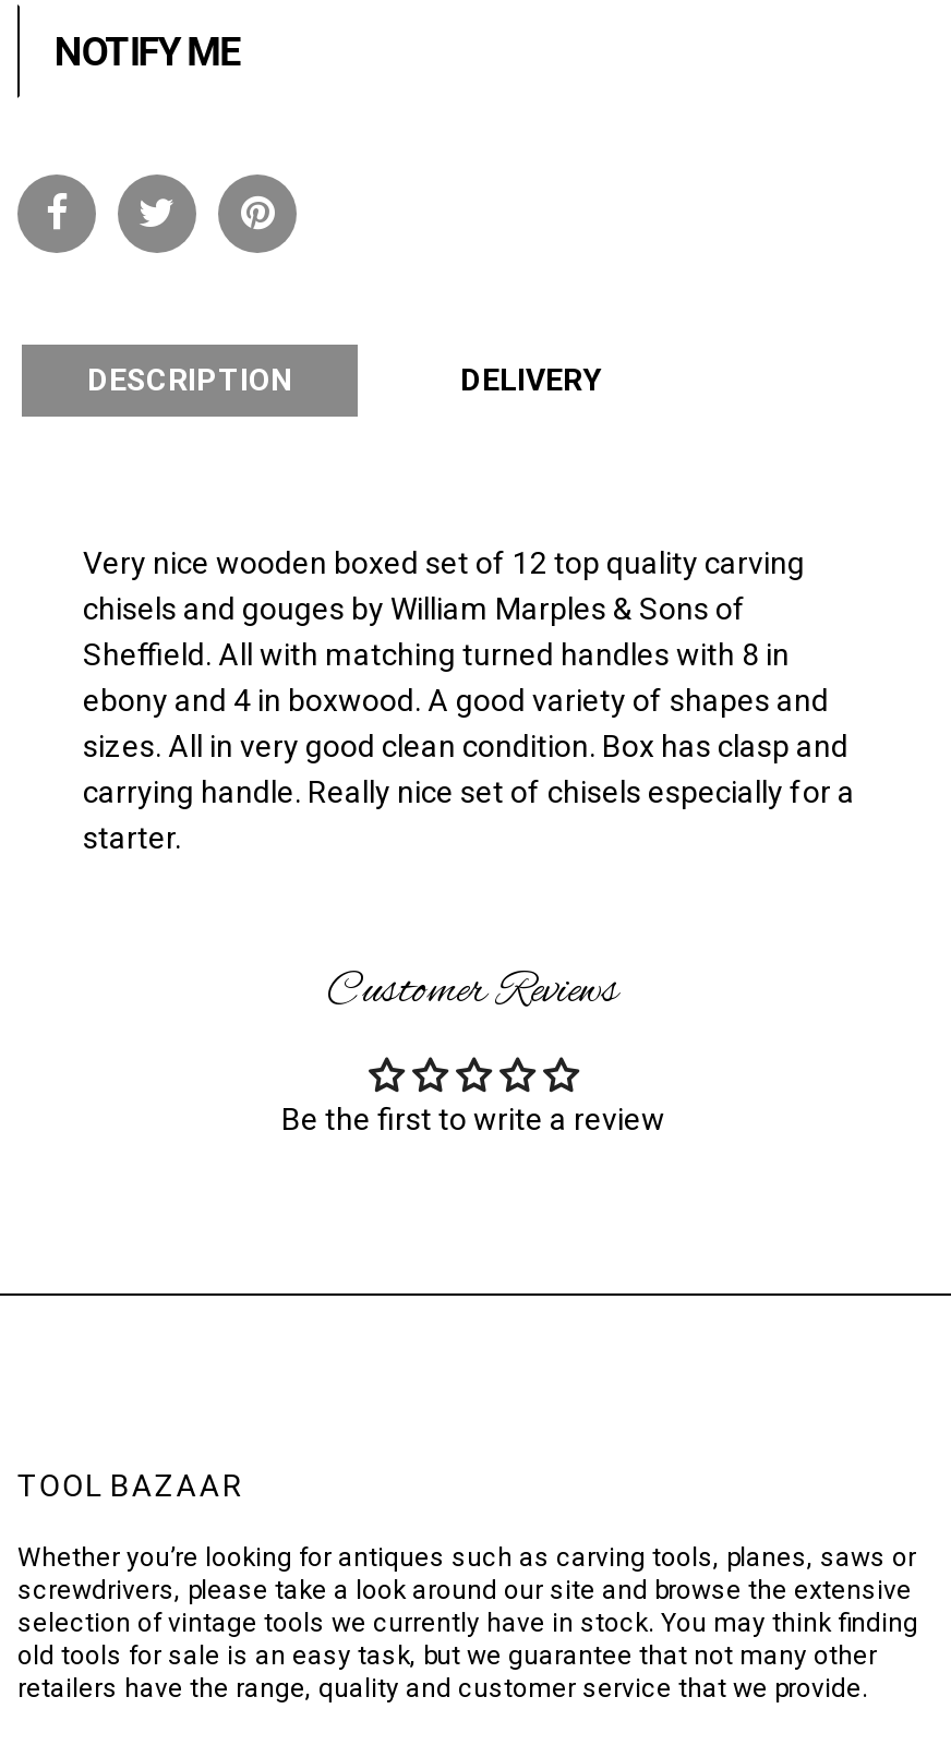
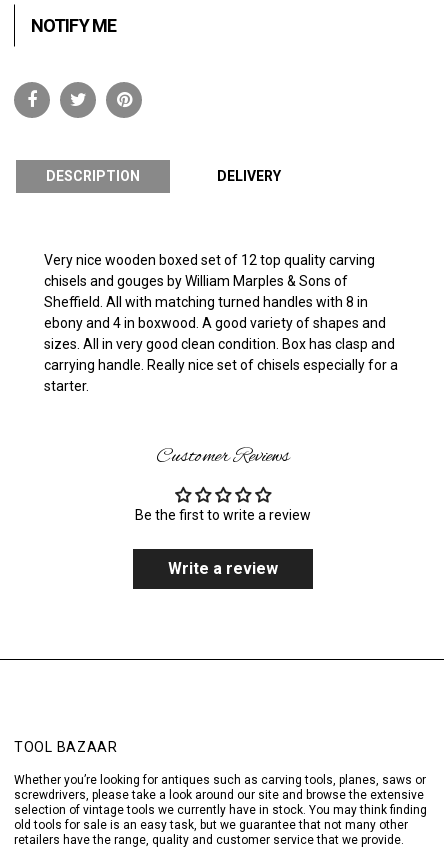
+ Write a review
